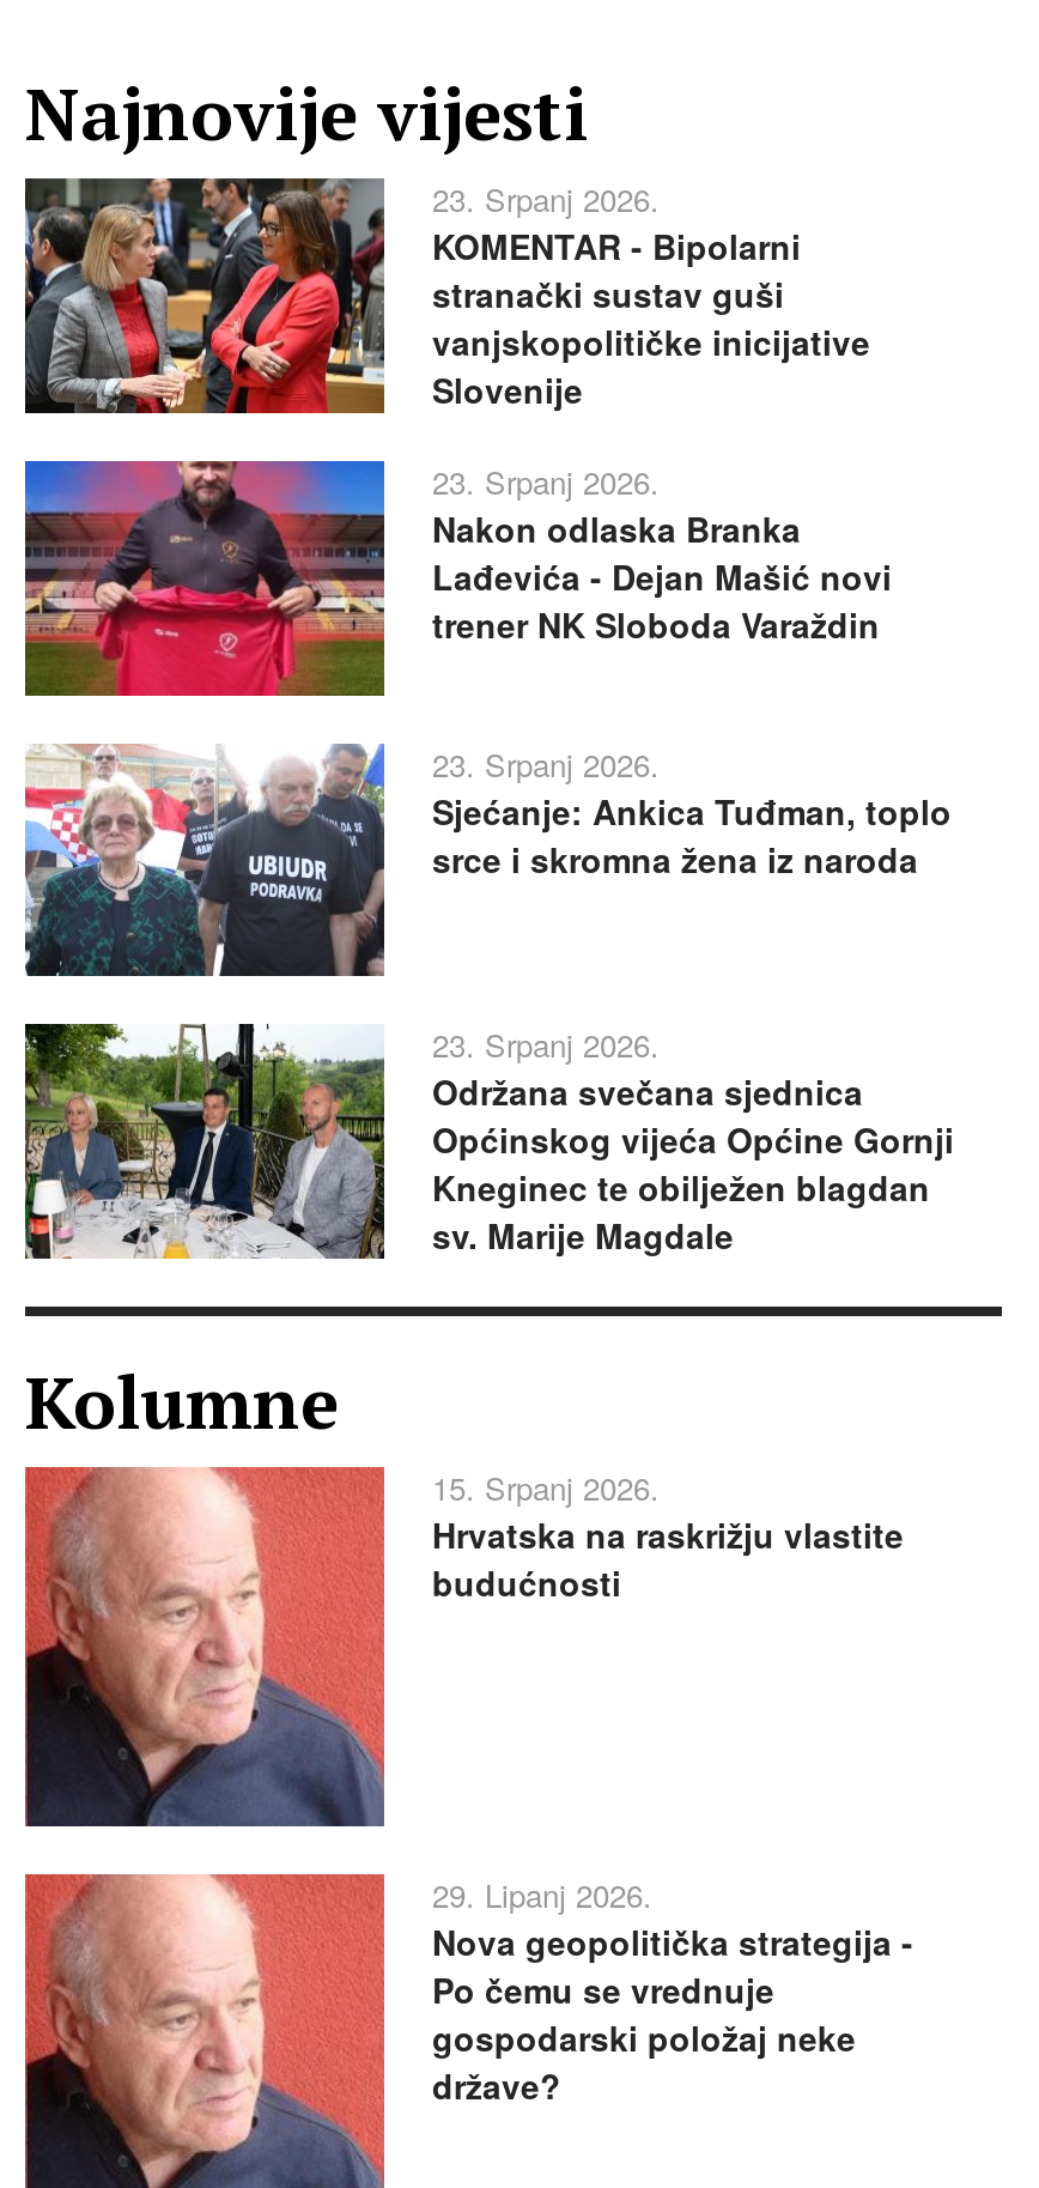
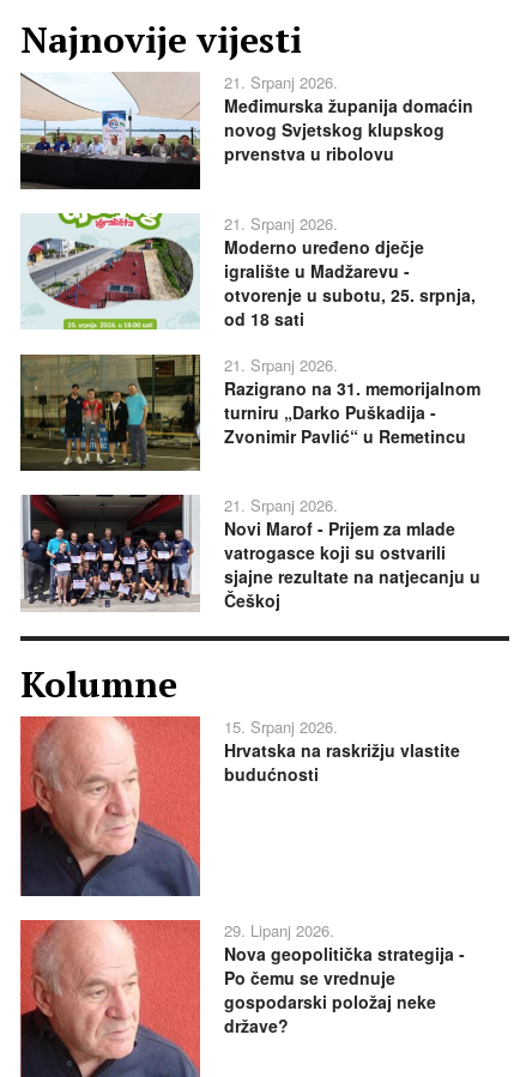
- [image]
- 23. Srpanj 2026.
- KOMENTAR - Bipolarni
- stranački sustav guši
- vanjskopolitičke inicijative
- Slovenije
+ [image]
+ 21. Srpanj 2026.
+ Međimurska županija domaćin
+ novog Svjetskog klupskog
+ prvenstva u ribolovu

- [image]
- 23. Srpanj 2026.
- Nakon odlaska Branka
- Lađevića - Dejan Mašić novi
- trener NK Sloboda Varaždin
+ [image]
+ 21. Srpanj 2026.
+ Moderno uređeno dječje
+ igralište u Madžarevu -
+ otvorenje u subotu, 25. srpnja,
+ od 18 sati

- [image]
- 23. Srpanj 2026.
- Sjećanje: Ankica Tuđman, toplo
- srce i skromna žena iz naroda
+ [image]
+ 21. Srpanj 2026.
+ Razigrano na 31. memorijalnom
+ turniru „Darko Puškadija -
+ Zvonimir Pavlić“ u Remetincu

- [image]
- 23. Srpanj 2026.
- Održana svečana sjednica
- Općinskog vijeća Općine Gornji
- Kneginec te obilježen blagdan
- sv. Marije Magdale
+ [image]
+ 21. Srpanj 2026.
+ Novi Marof - Prijem za mlade
+ vatrogasce koji su ostvarili
+ sjajne rezultate na natjecanju u
+ Češkoj
